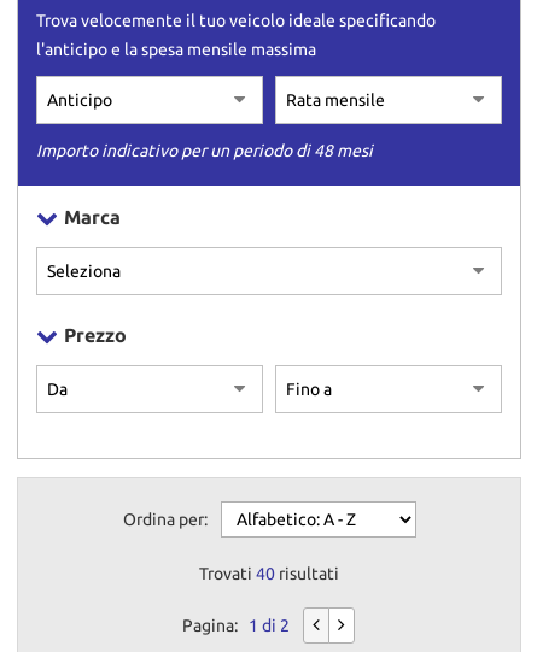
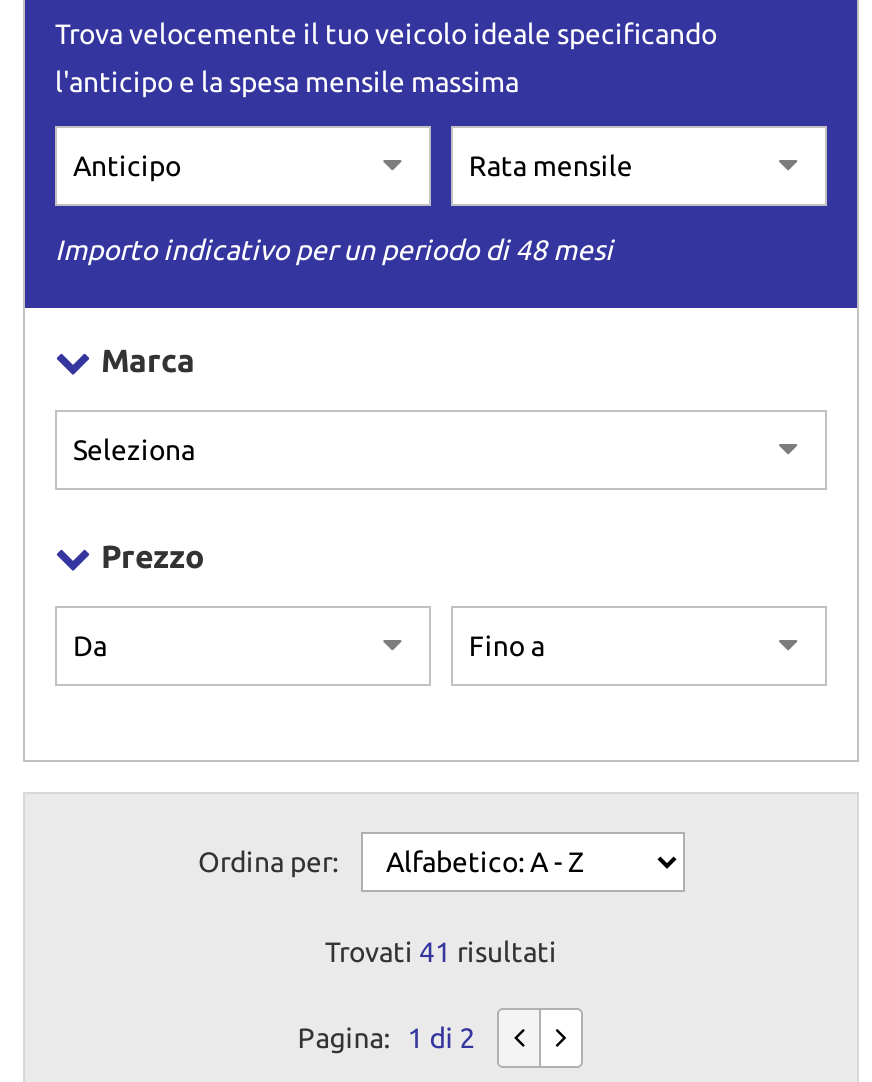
- Trovati 40 risultati
+ Trovati 41 risultati
